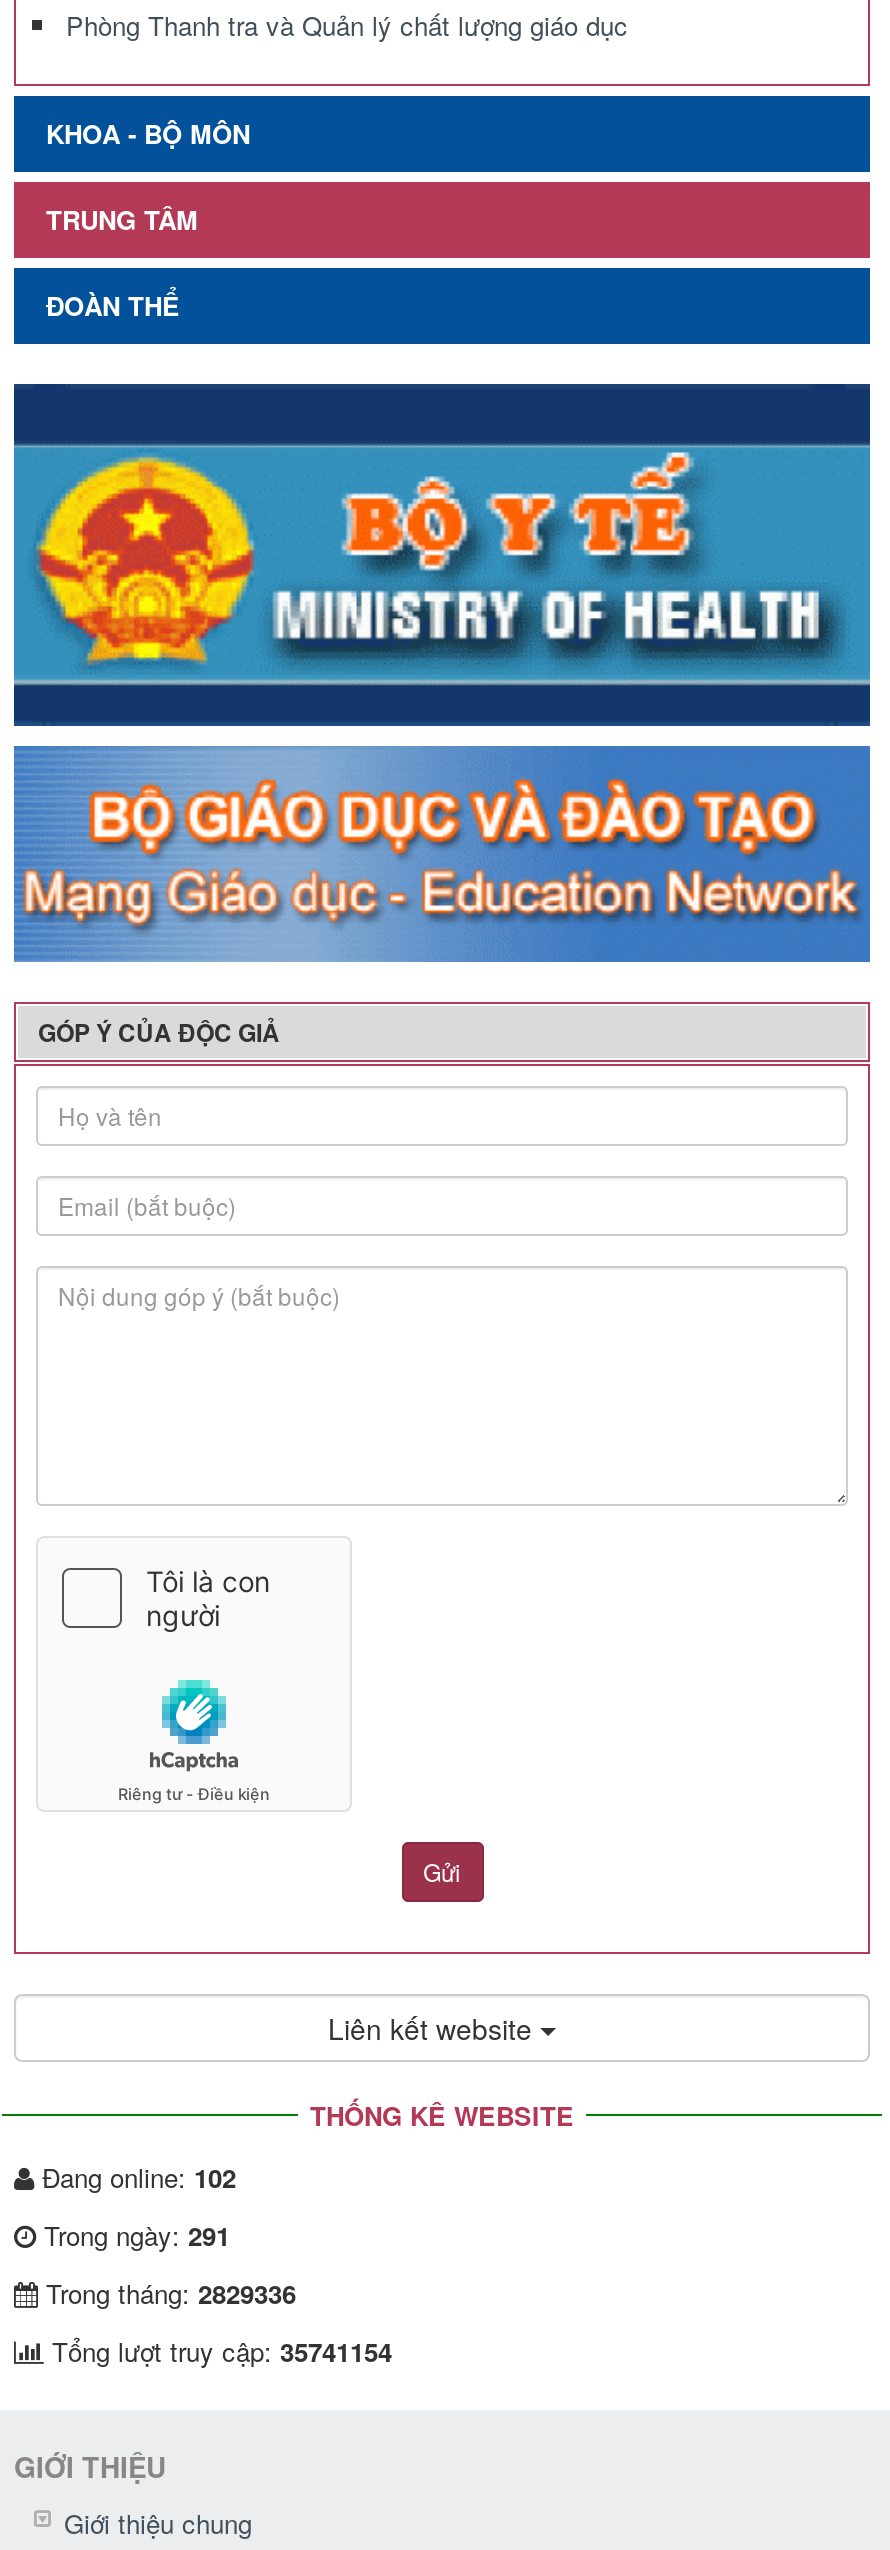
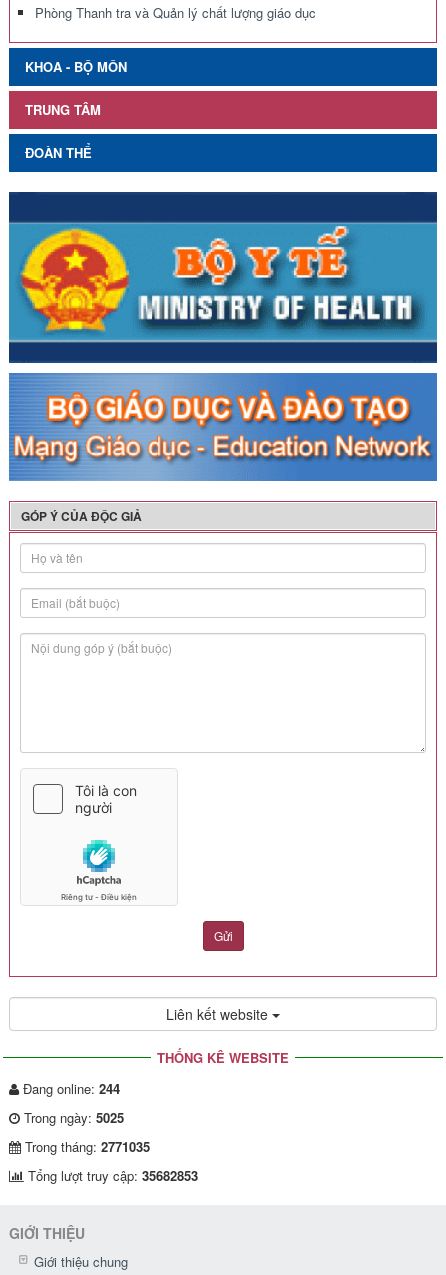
- Đang online: 102
+ Đang online: 244

- Trong ngày: 291
+ Trong ngày: 5025

- Trong tháng: 2829336
+ Trong tháng: 2771035

- Tổng lượt truy cập: 35741154
+ Tổng lượt truy cập: 35682853
